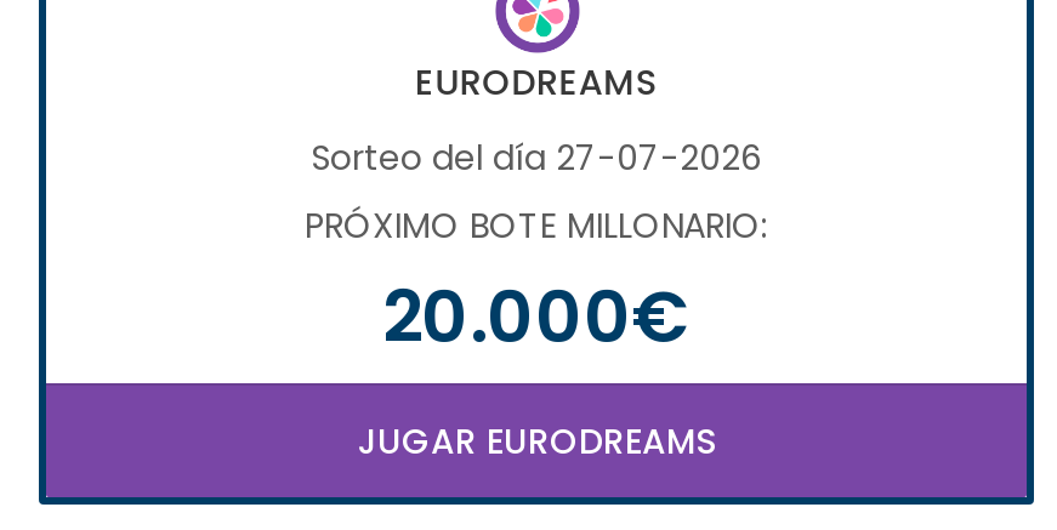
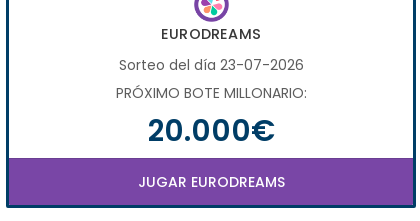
- Sorteo del día 27-07-2026
+ Sorteo del día 23-07-2026
